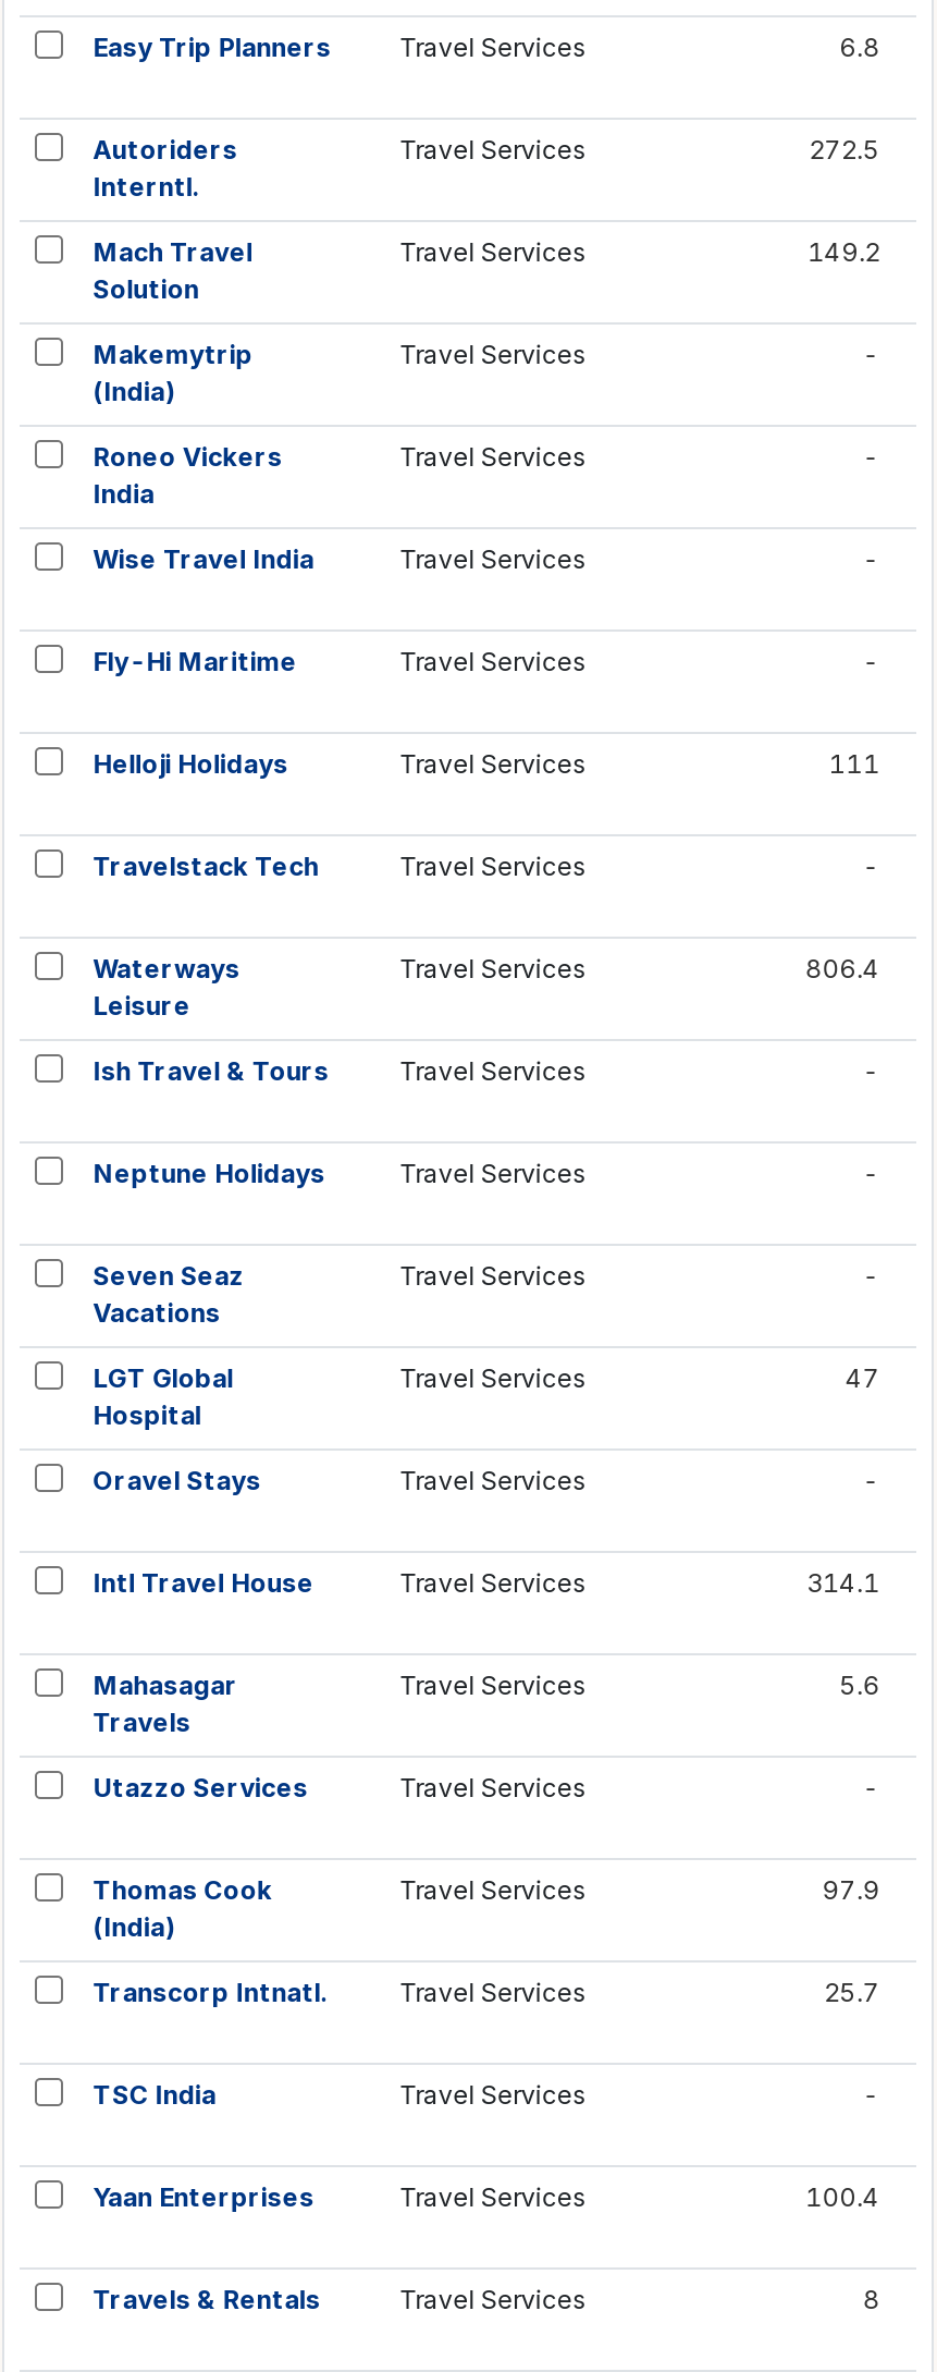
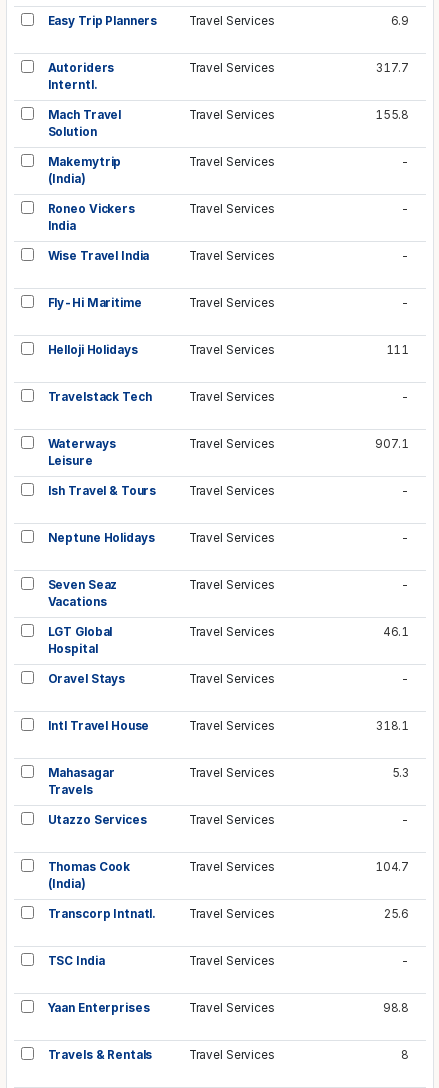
- 6.8
+ 6.9

- 272.5
+ 317.7

- 149.2
+ 155.8

- 806.4
+ 907.1

- 47
+ 46.1

- 314.1
+ 318.1

- 5.6
+ 5.3

- 97.9
+ 104.7

- 25.7
+ 25.6

- 100.4
+ 98.8
